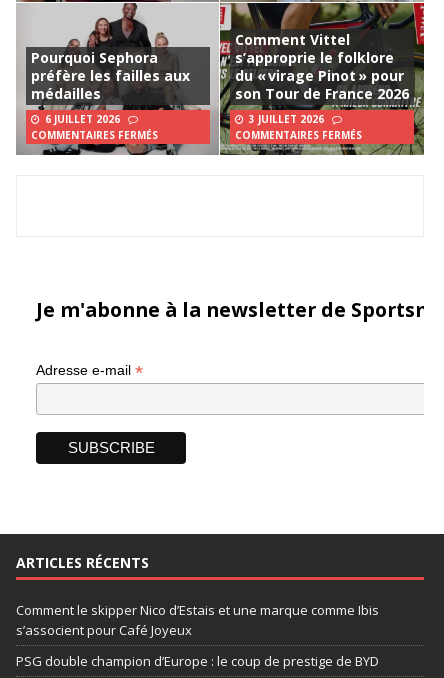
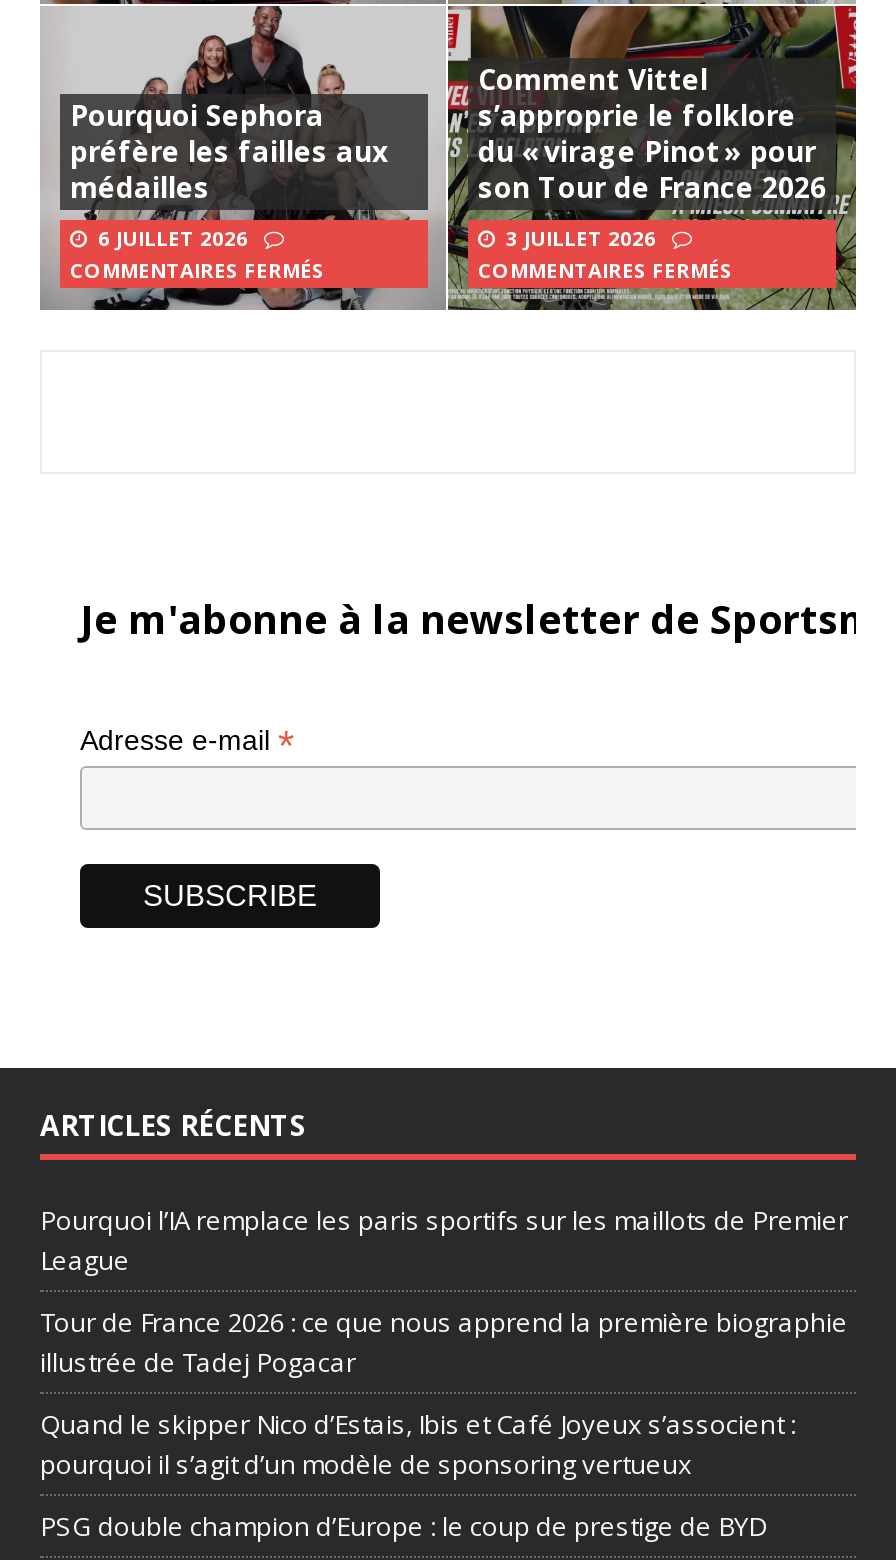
- Comment le skipper Nico d’Estais et une marque comme Ibis
- s’associent pour Café Joyeux
+ Pourquoi l’IA remplace les paris sportifs sur les maillots de Premier
+ League
+ Tour de France 2026 : ce que nous apprend la première biographie
+ illustrée de Tadej Pogacar
+ Quand le skipper Nico d’Estais, Ibis et Café Joyeux s’associent :
+ pourquoi il s’agit d’un modèle de sponsoring vertueux
